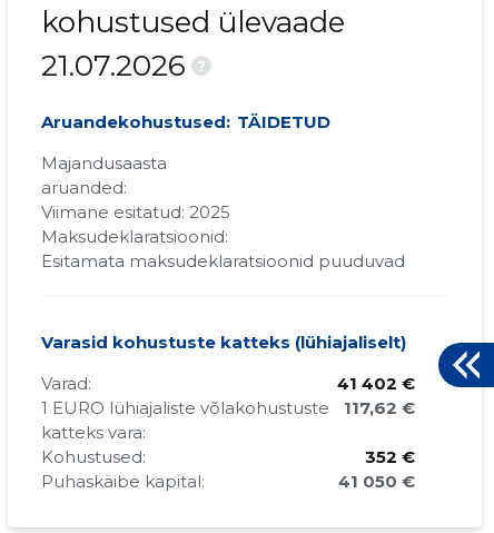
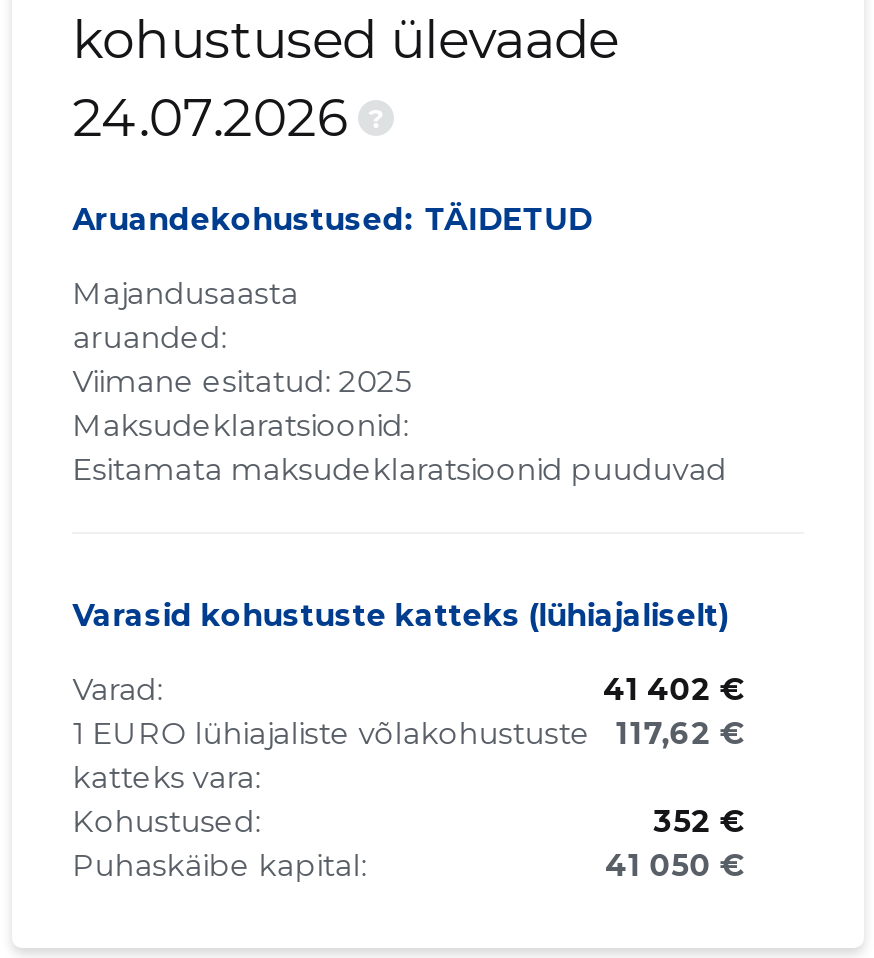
- 21.07.2026
+ 24.07.2026

- [image]
